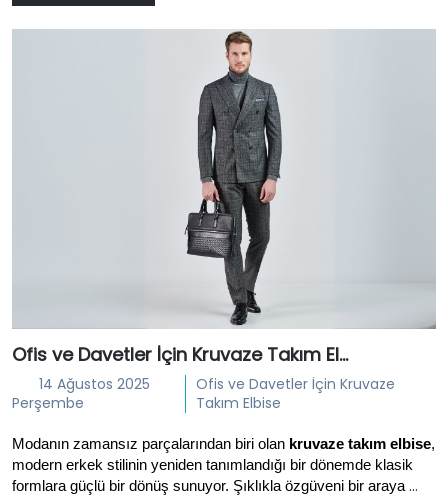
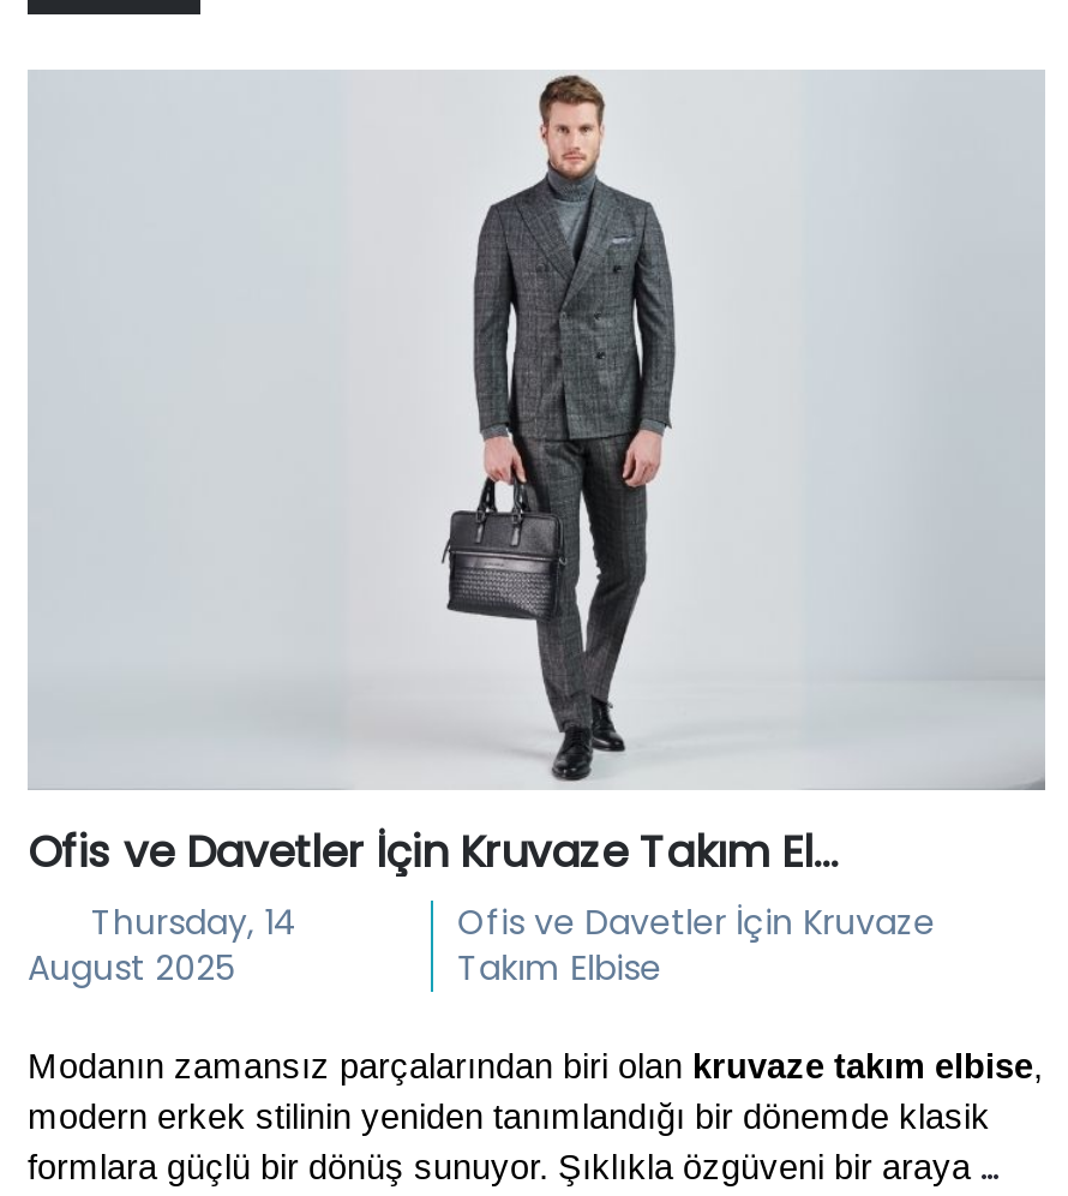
- 14 Ağustos 2025
- Perşembe
+ Thursday, 14
+ August 2025
